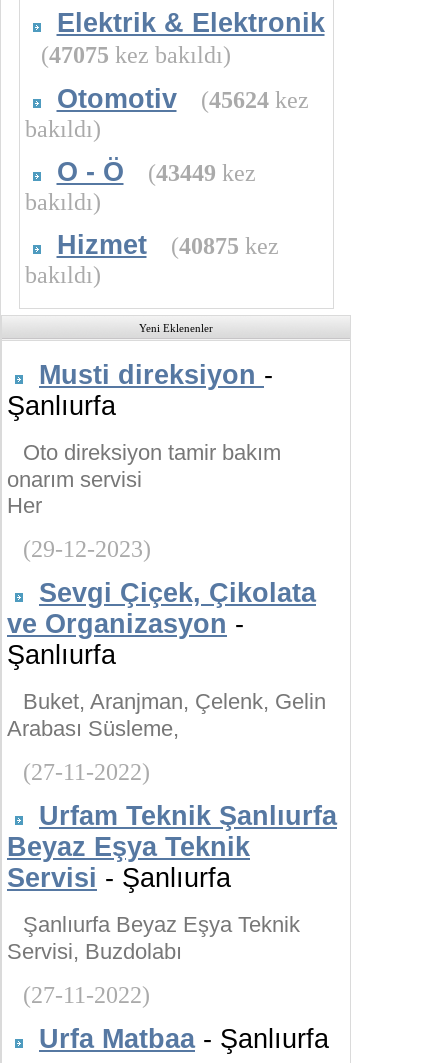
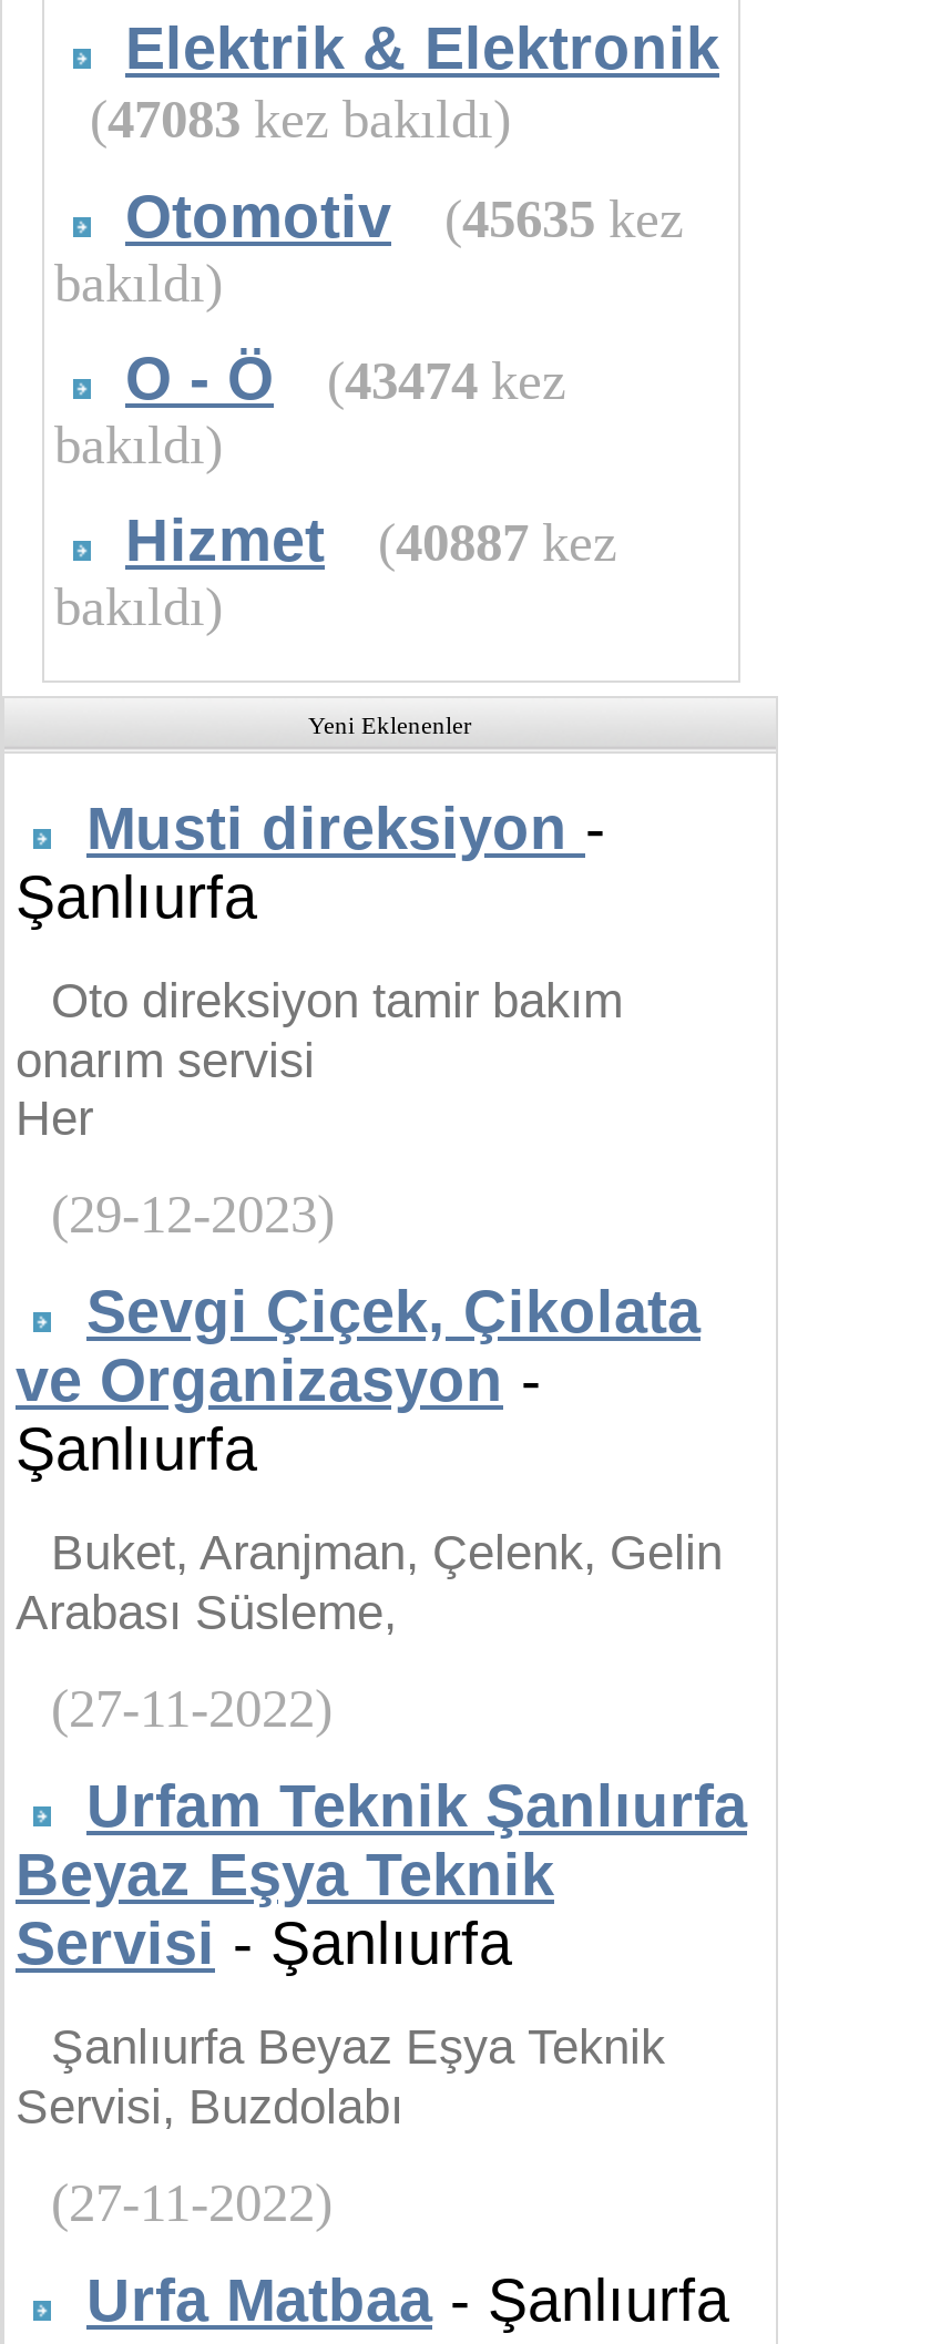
- (47075 kez bakıldı)
+ (47083 kez bakıldı)

- Otomotiv (45624 kez
+ Otomotiv (45635 kez

- O - Ö (43449 kez
+ O - Ö (43474 kez

- Hizmet (40875 kez
+ Hizmet (40887 kez
